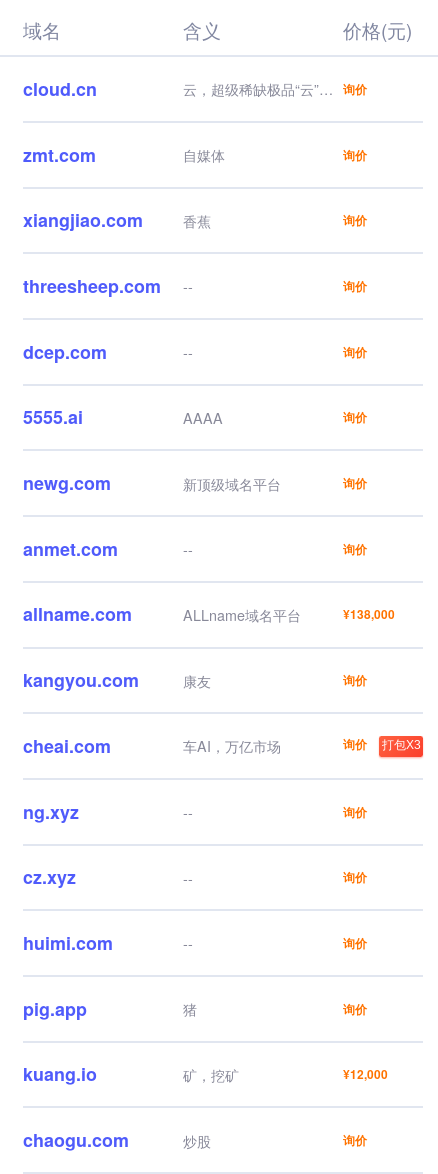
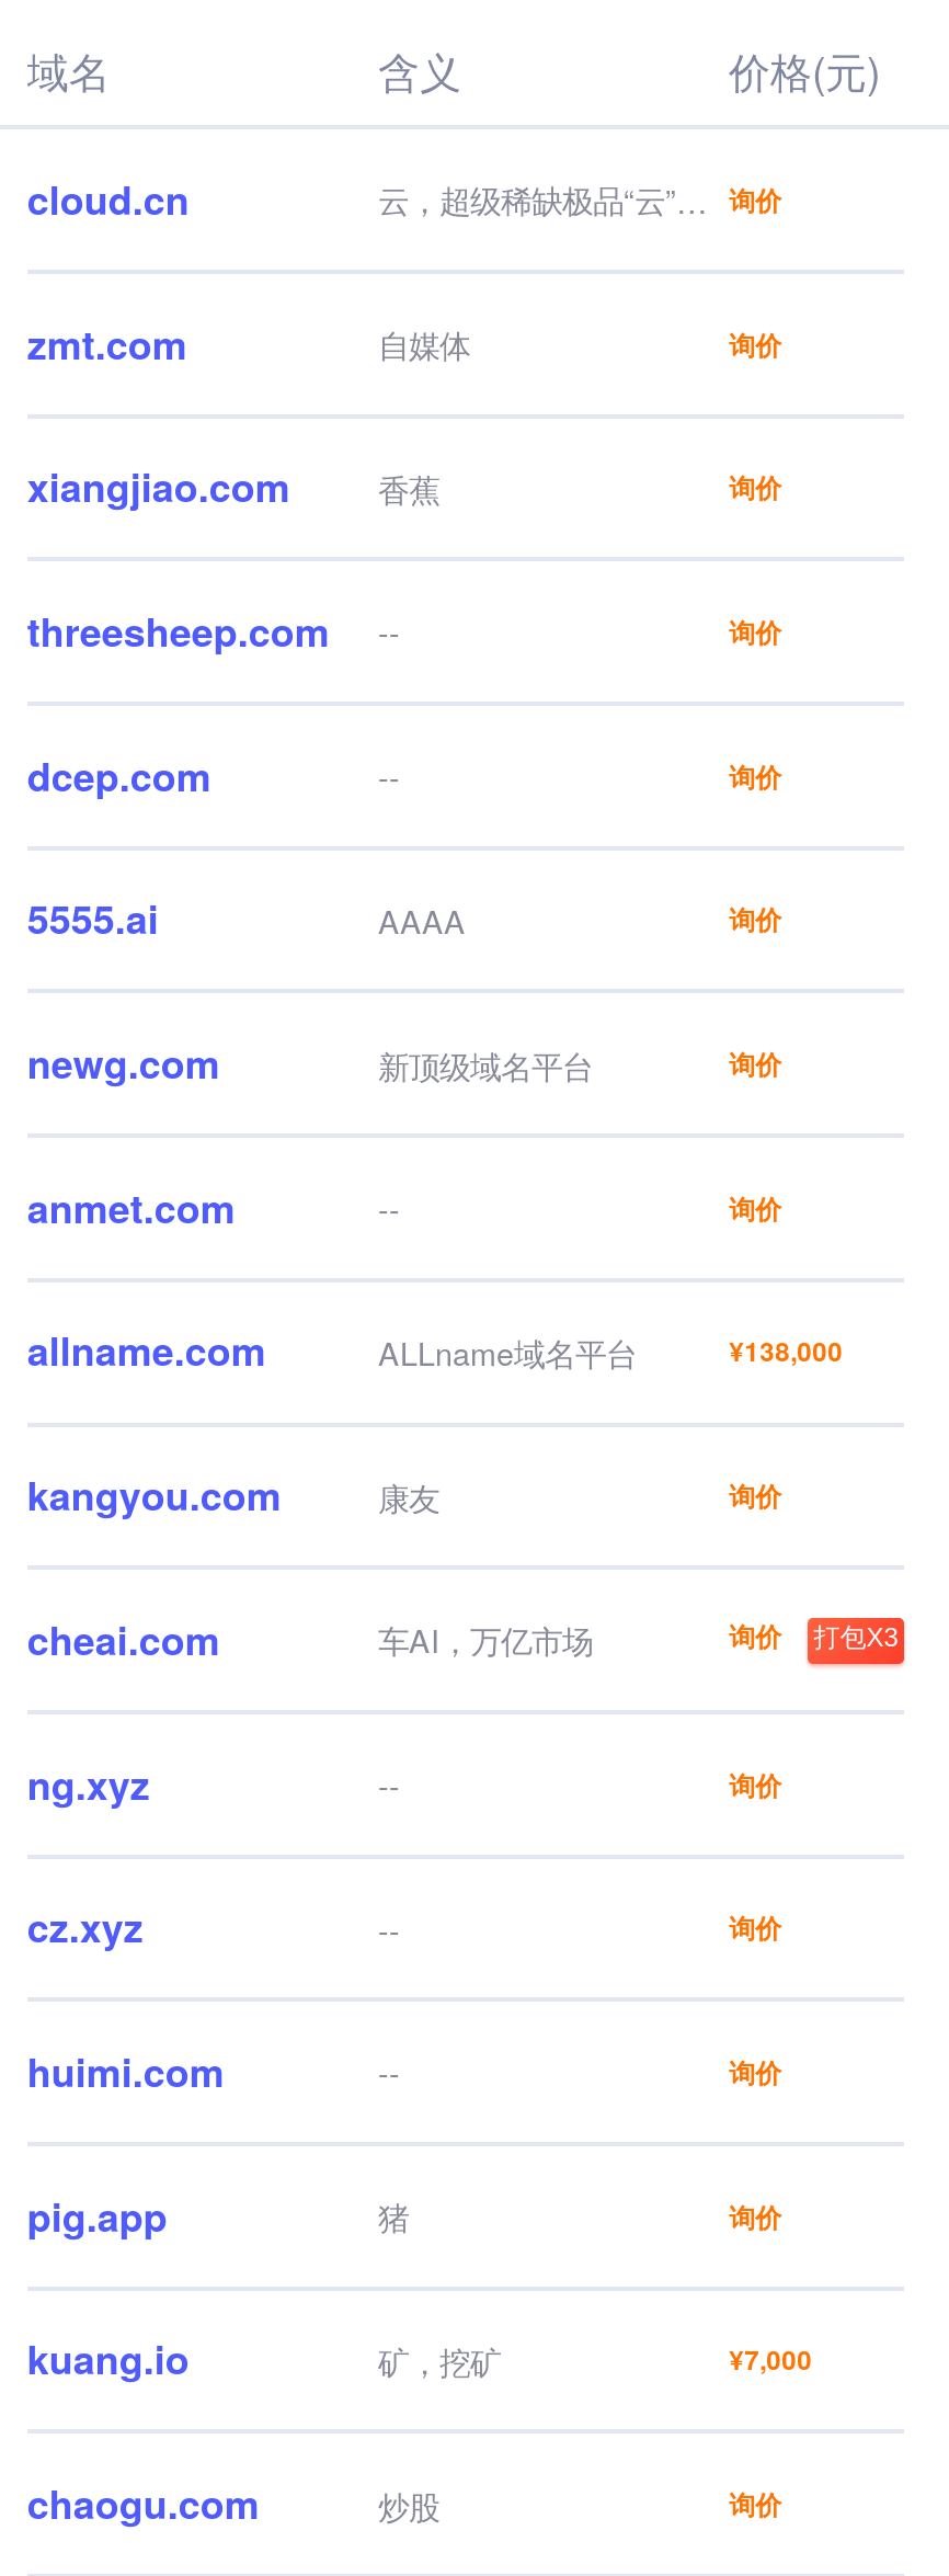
- ¥12,000
+ ¥7,000
